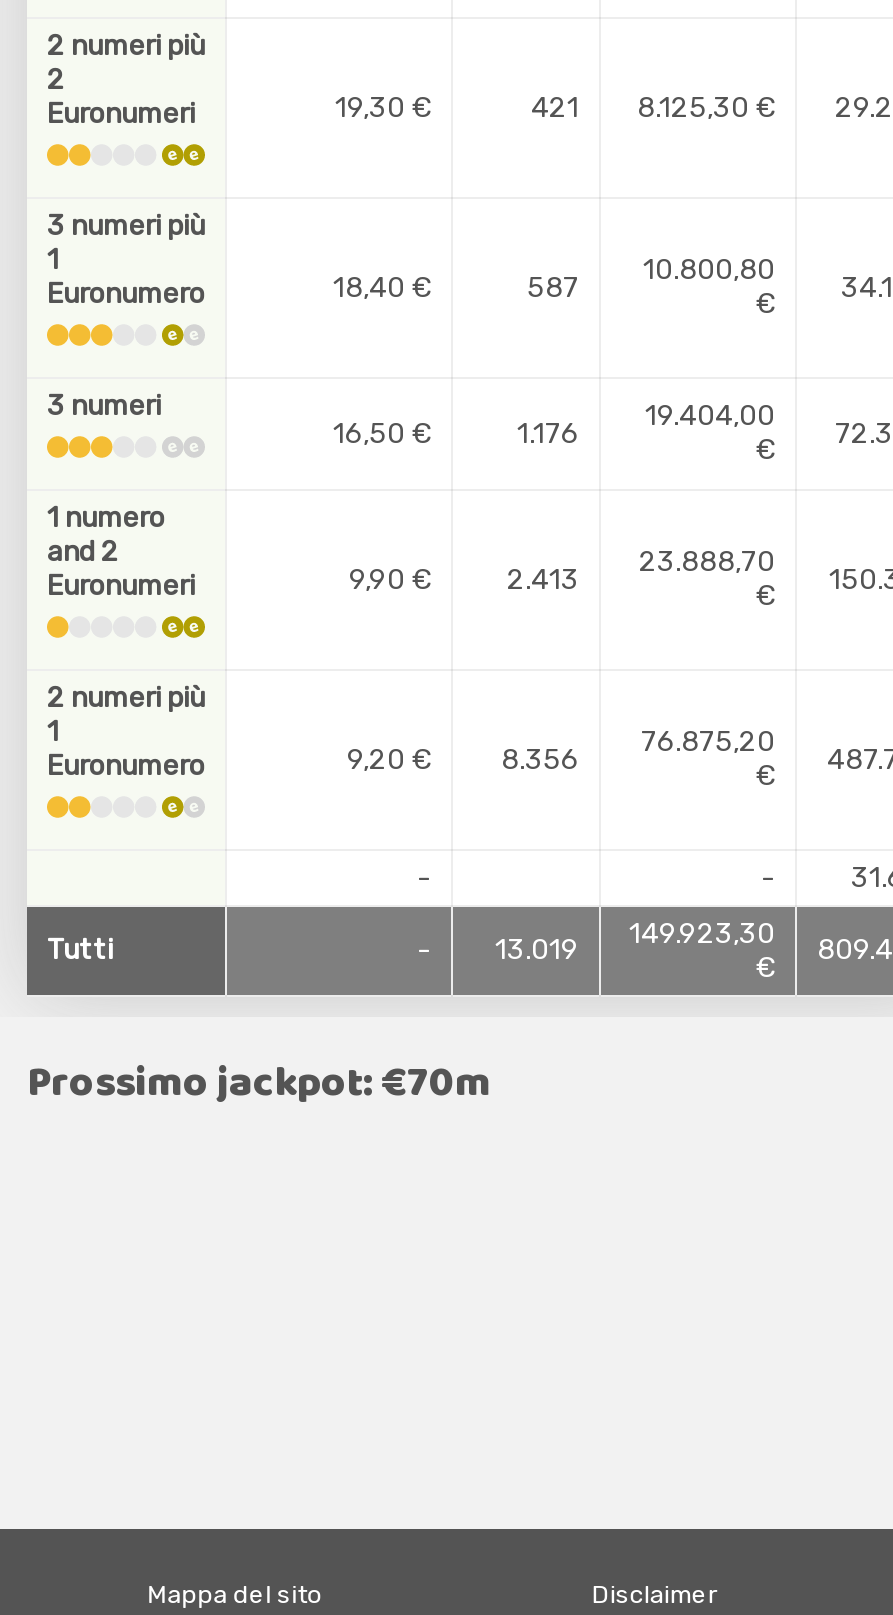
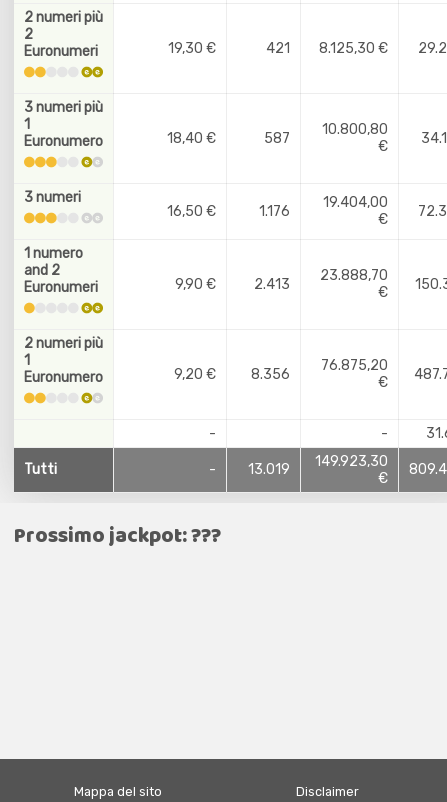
- Prossimo jackpot: €70m
+ Prossimo jackpot: ???
